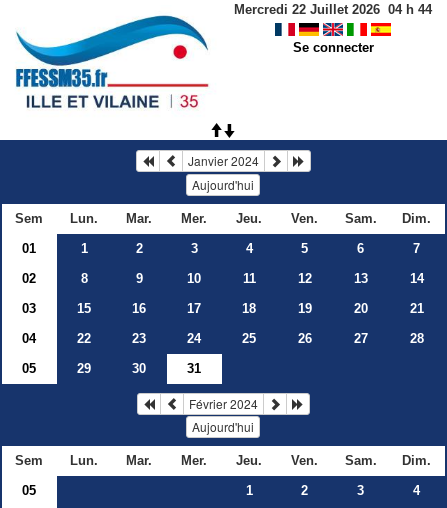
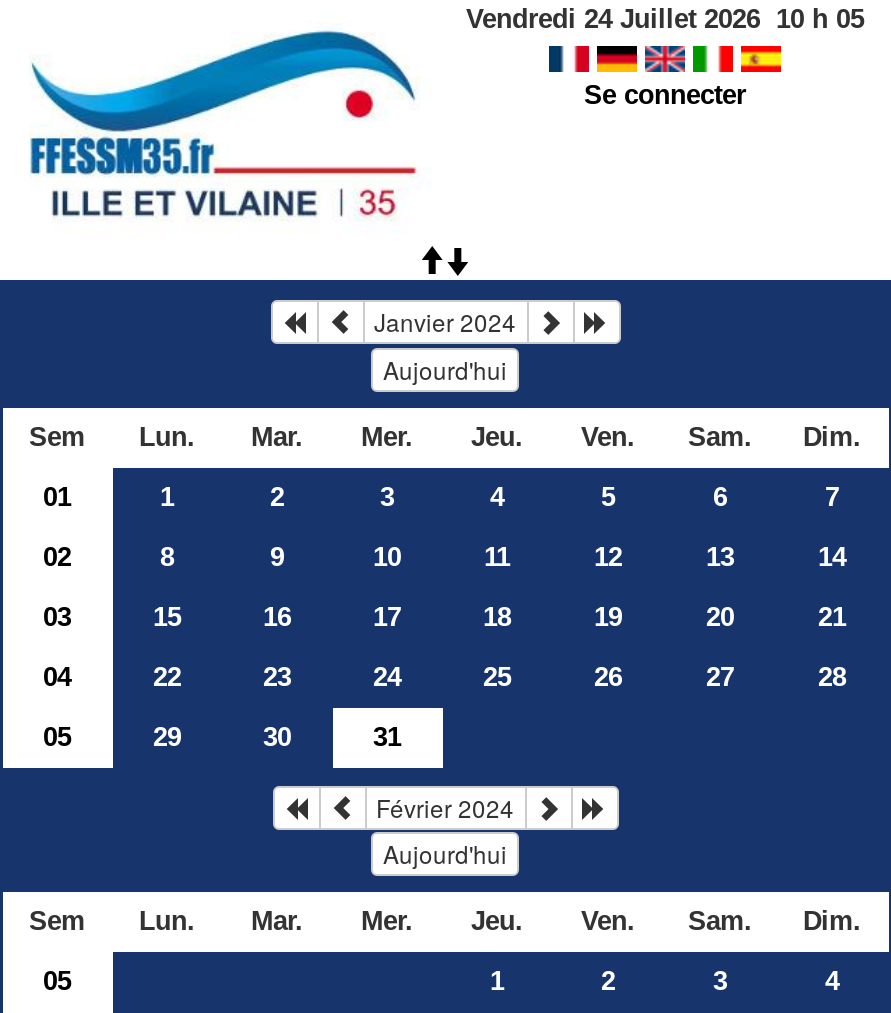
- Mercredi 22 Juillet 2026 04 h 44
+ Vendredi 24 Juillet 2026 10 h 05
